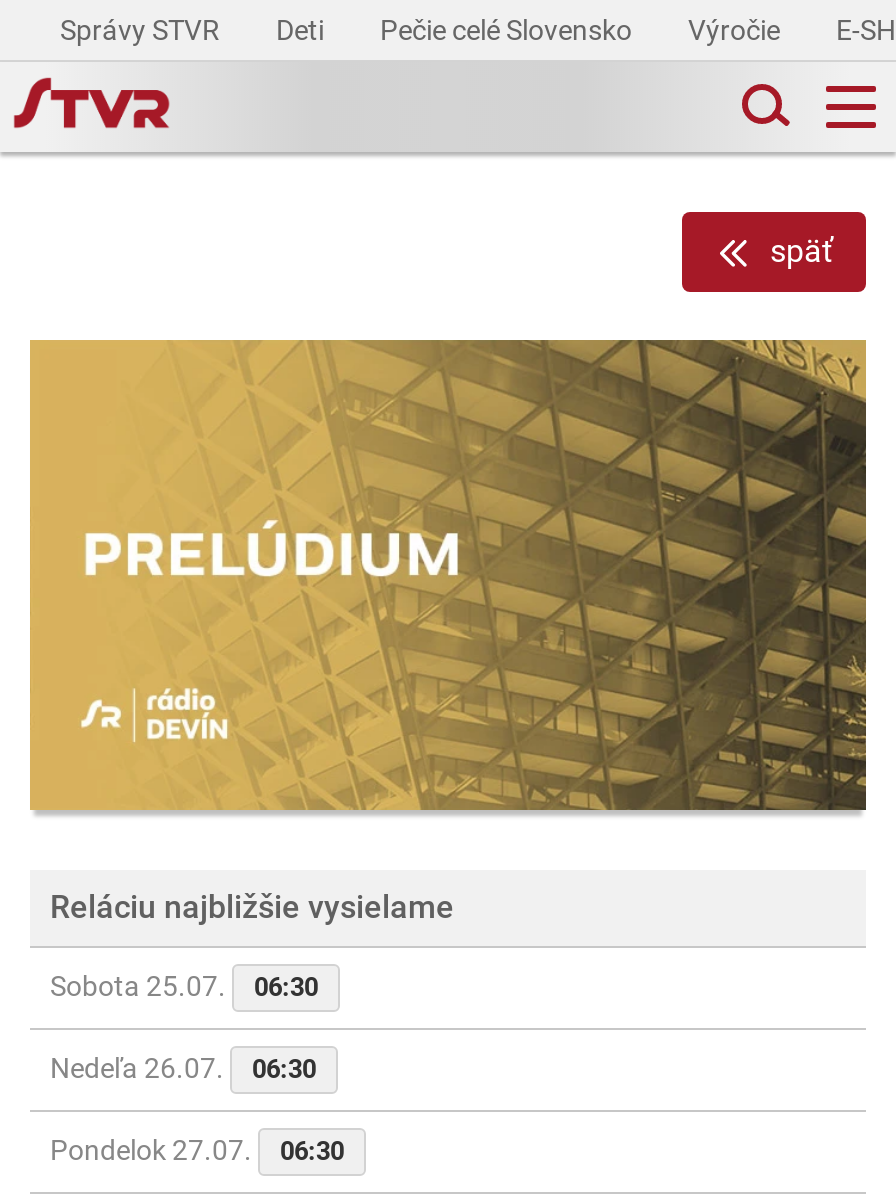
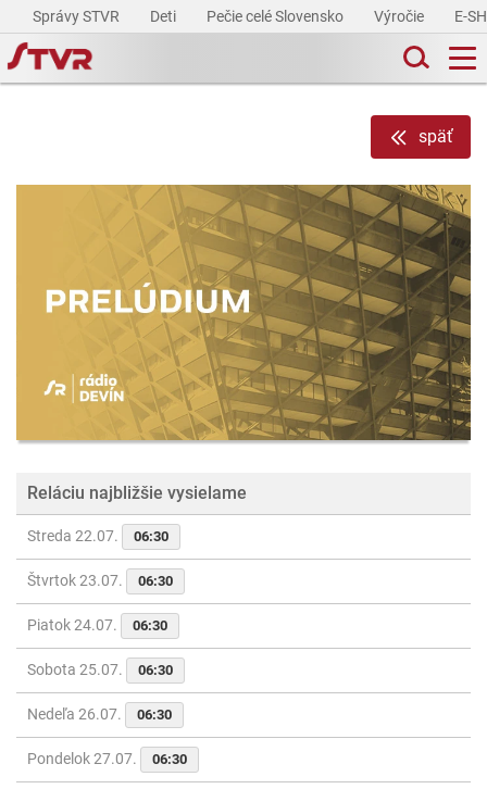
+ Streda 22.07.
+ 06:30
+ Štvrtok 23.07.
+ 06:30
+ Piatok 24.07.
+ 06:30
